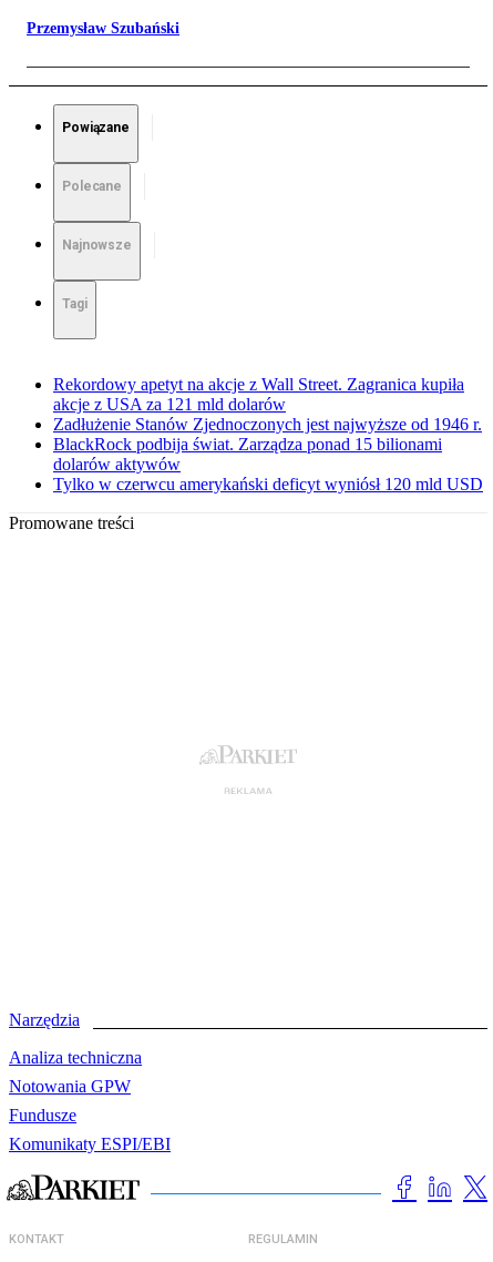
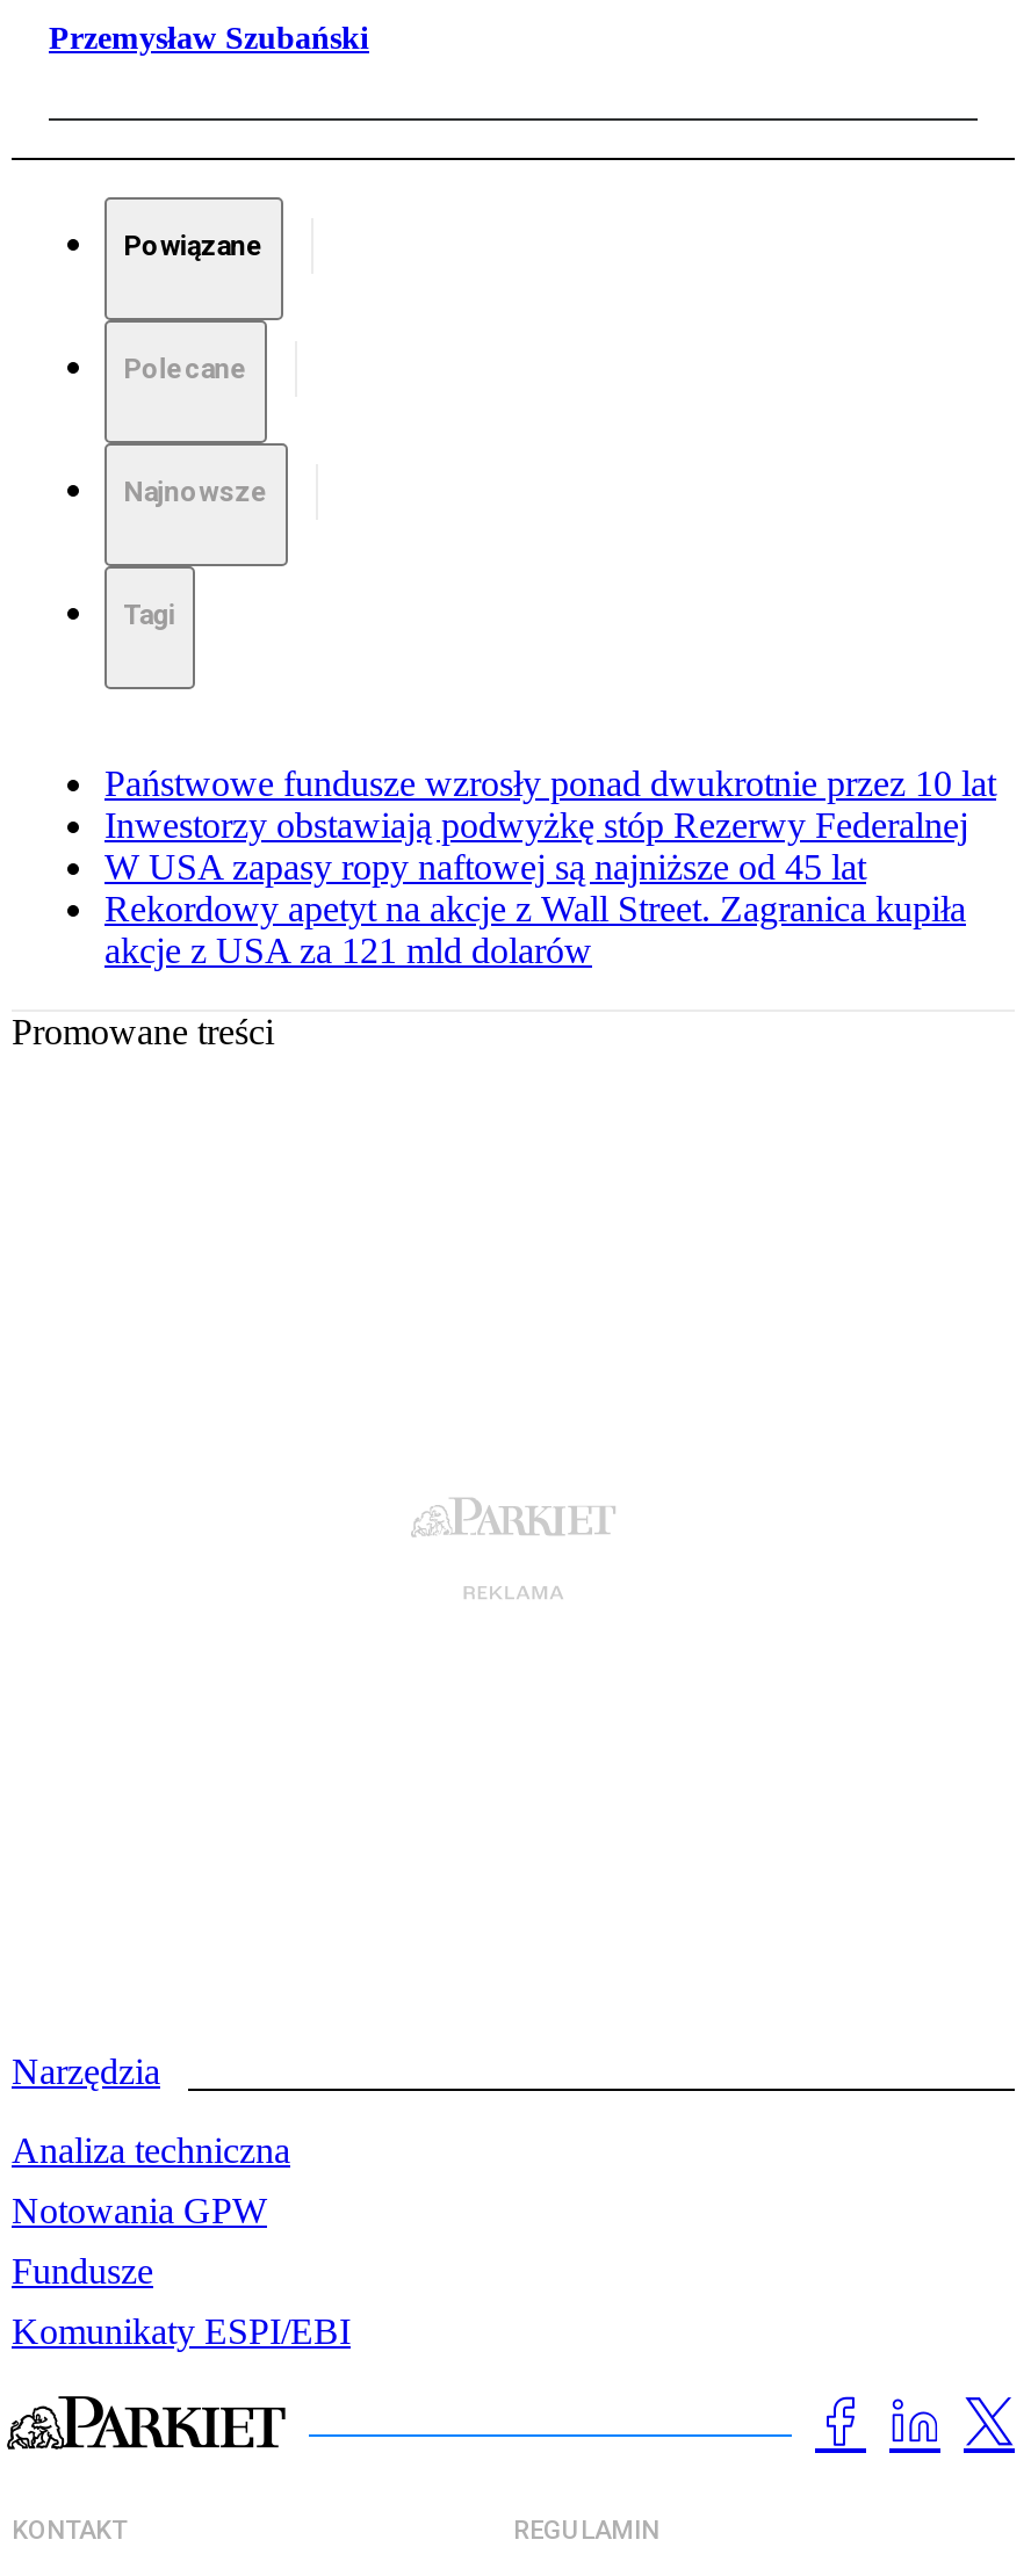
+ Państwowe fundusze wzrosły ponad dwukrotnie przez 10 lat
+ Inwestorzy obstawiają podwyżkę stóp Rezerwy Federalnej
+ W USA zapasy ropy naftowej są najniższe od 45 lat

moved down: Rekordowy apetyt na akcje z Wall Street. Zagranica kupiła | akcje z USA za 121 mld dolarów

- Zadłużenie Stanów Zjednoczonych jest najwyższe od 1946 r.
- BlackRock podbija świat. Zarządza ponad 15 bilionami
- dolarów aktywów
- Tylko w czerwcu amerykański deficyt wyniósł 120 mld USD
